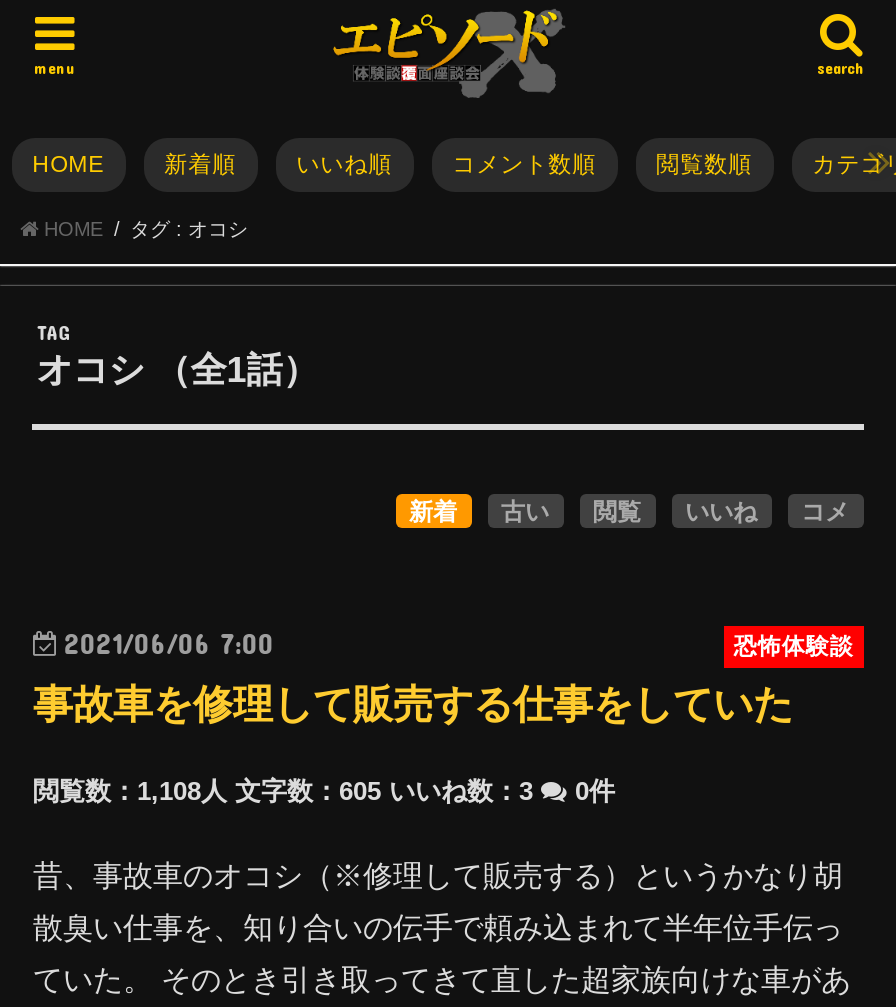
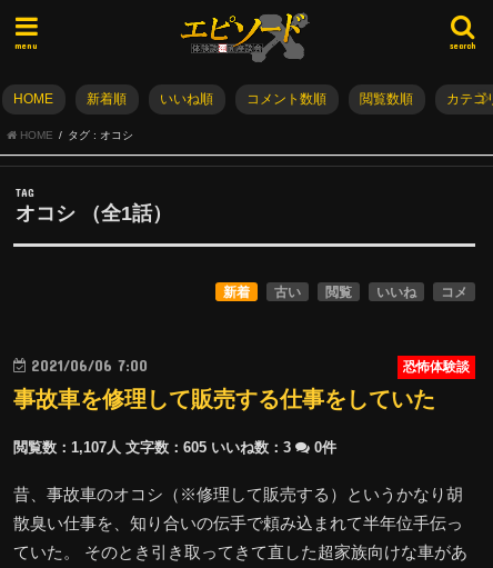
- 閲覧数：1,108人 文字数：605 いいね数：3
+ 閲覧数：1,107人 文字数：605 いいね数：3
